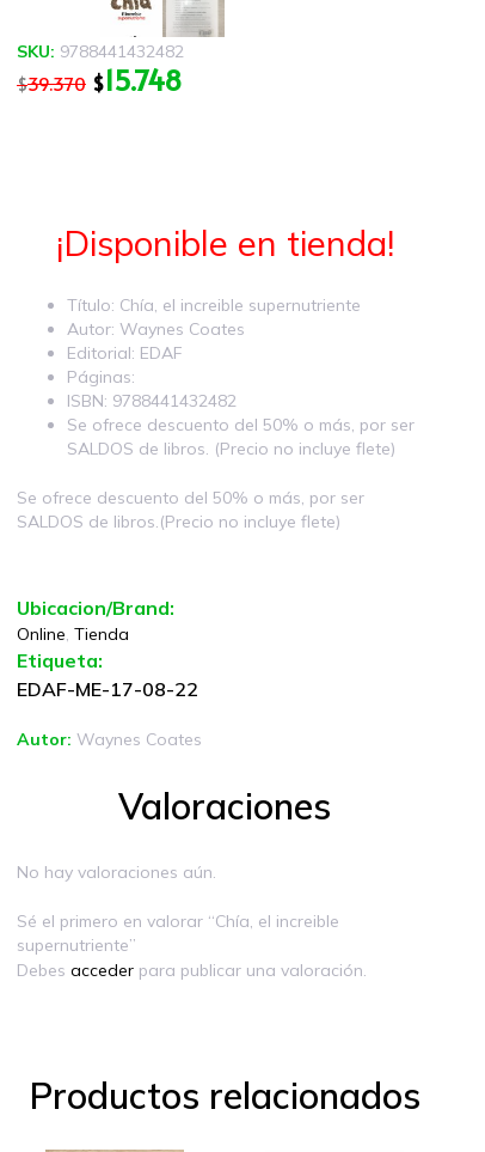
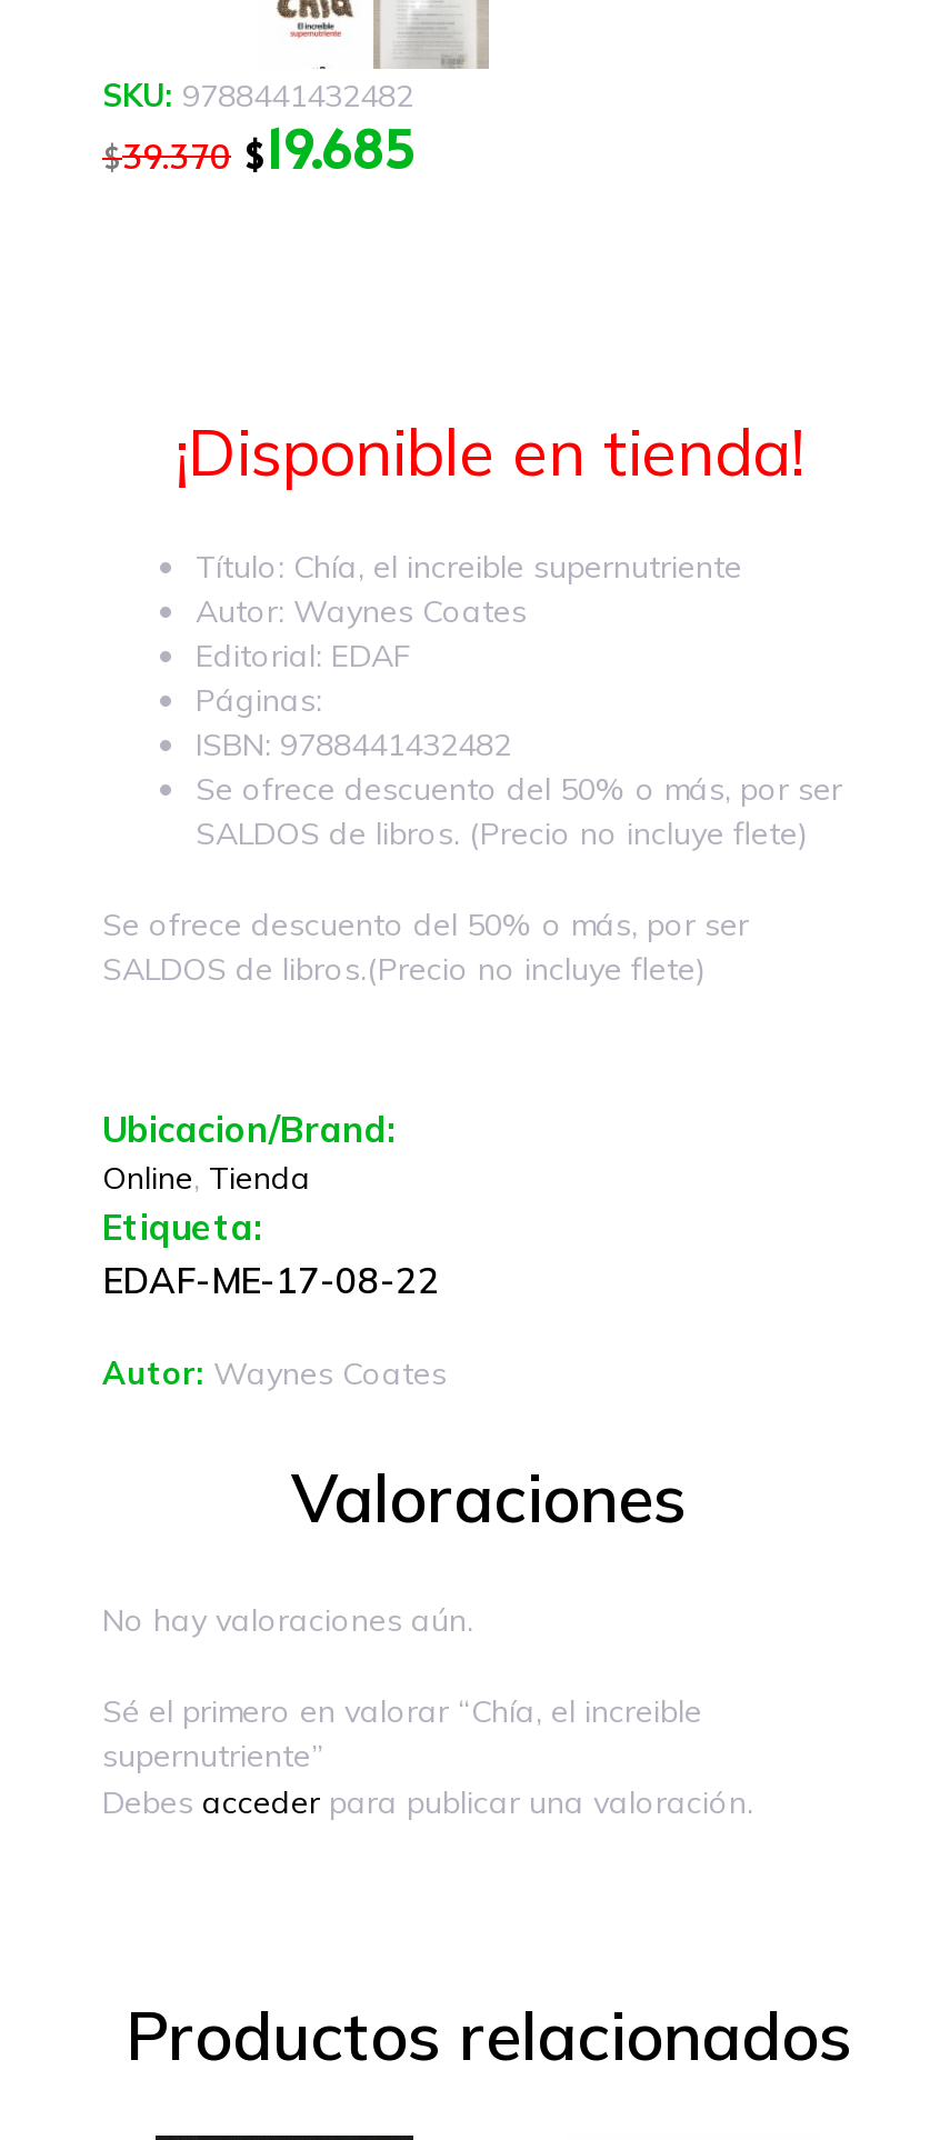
- $39.370 $15.748
+ $39.370 $19.685
